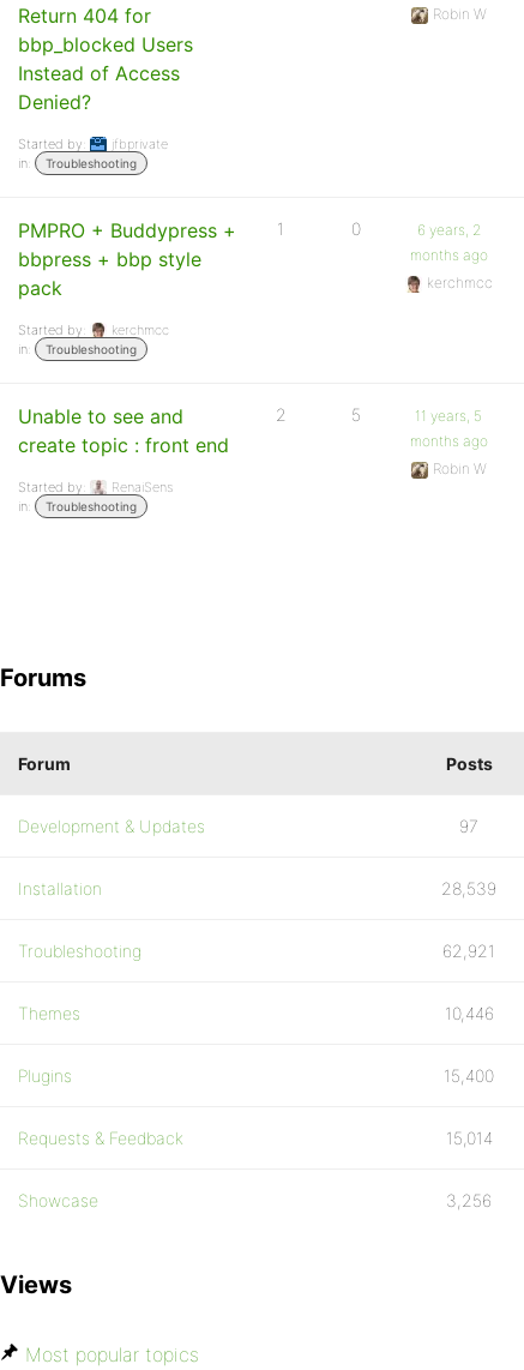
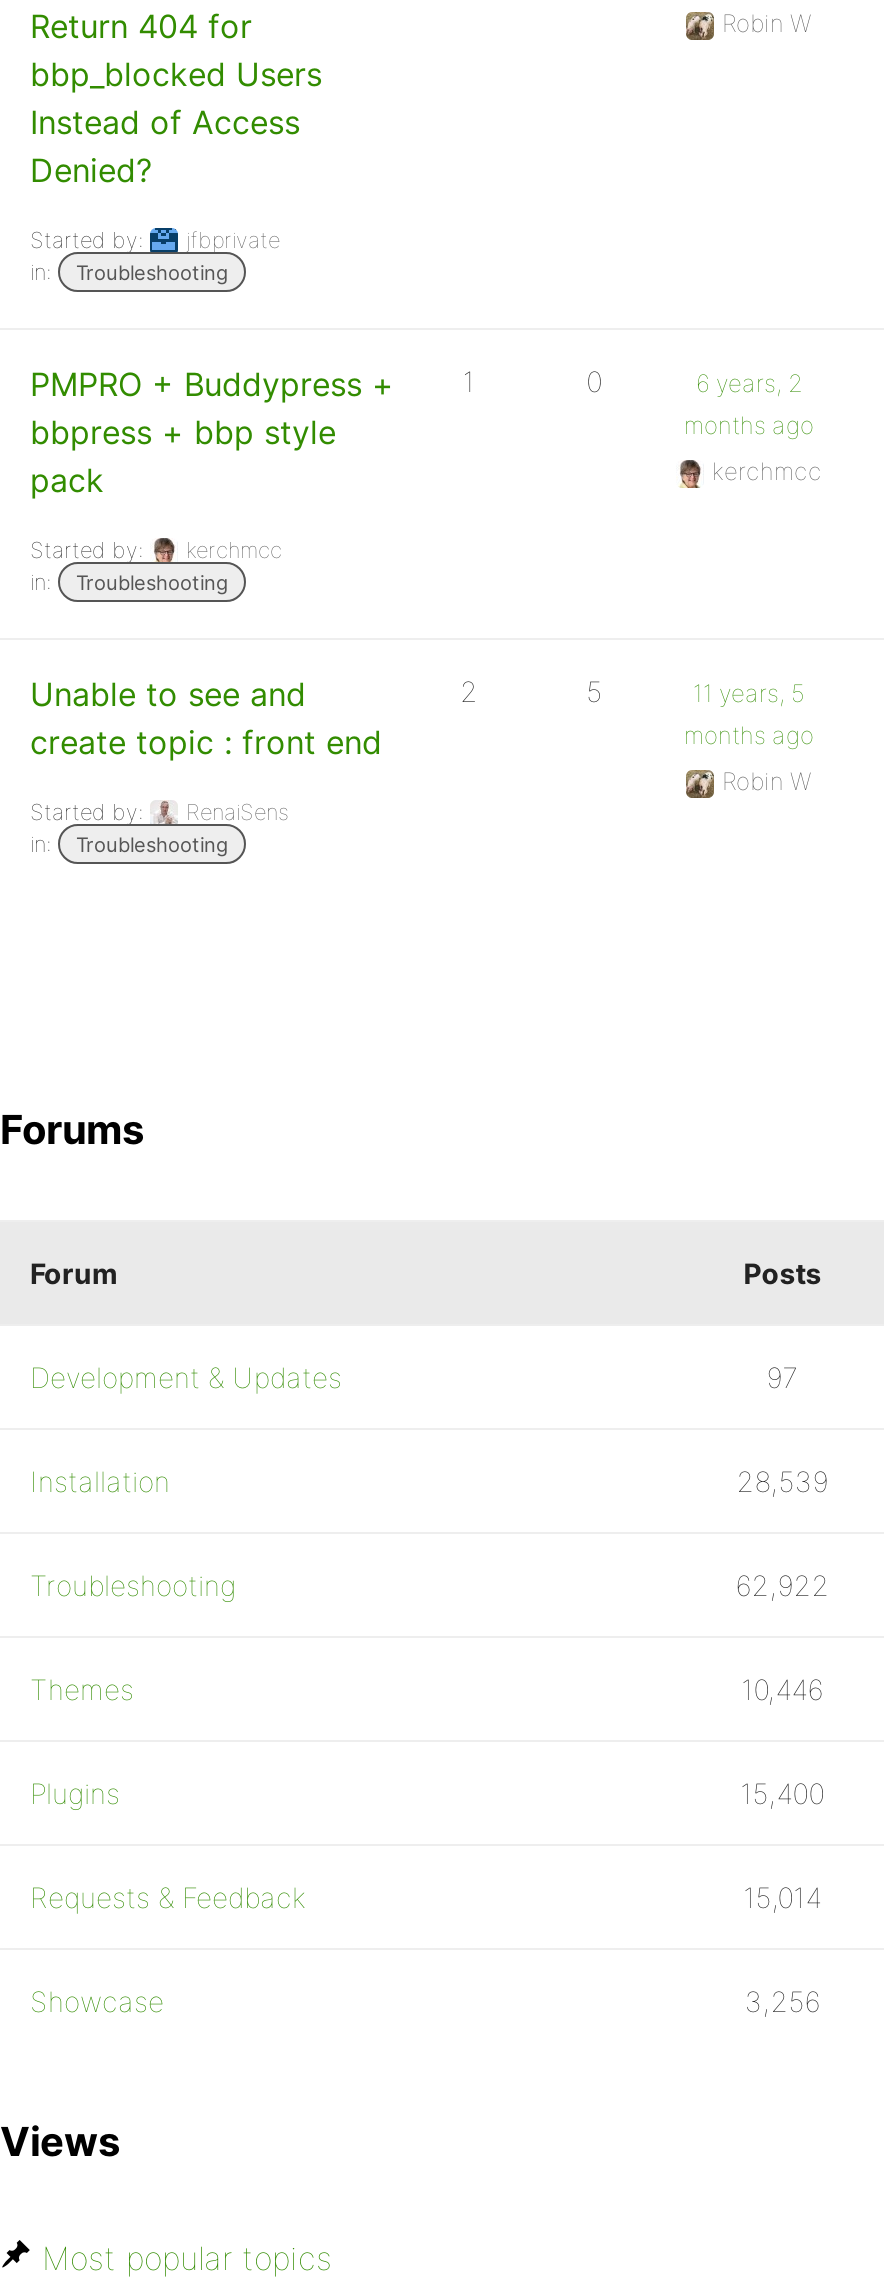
- 62,921
+ 62,922
